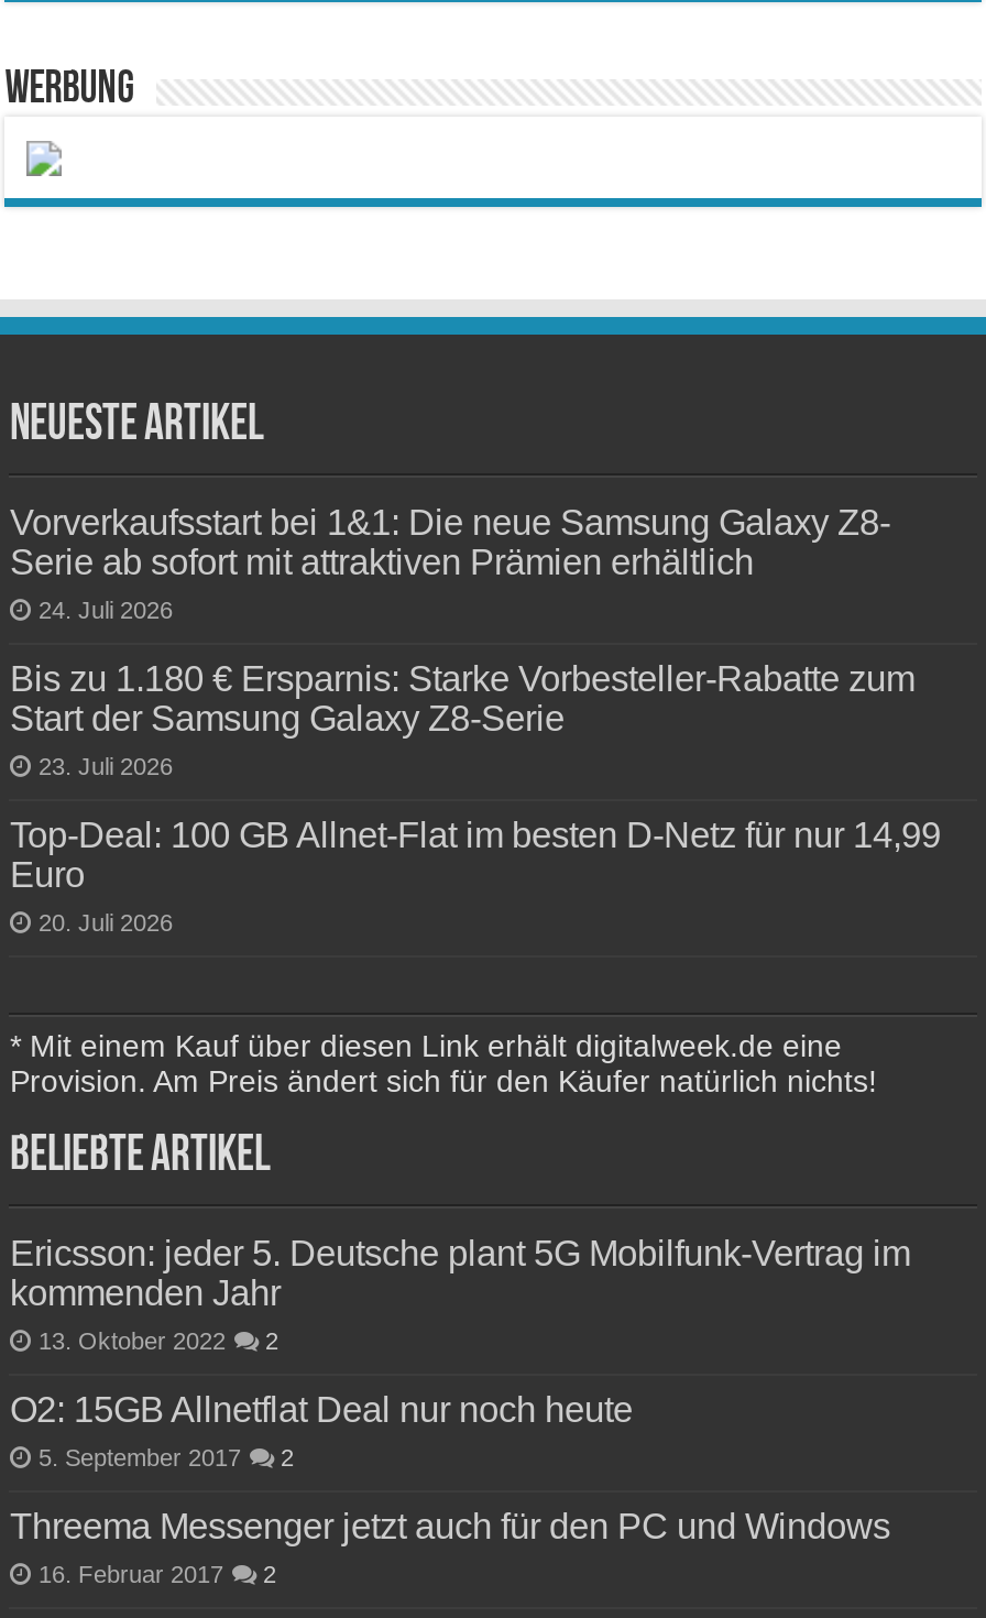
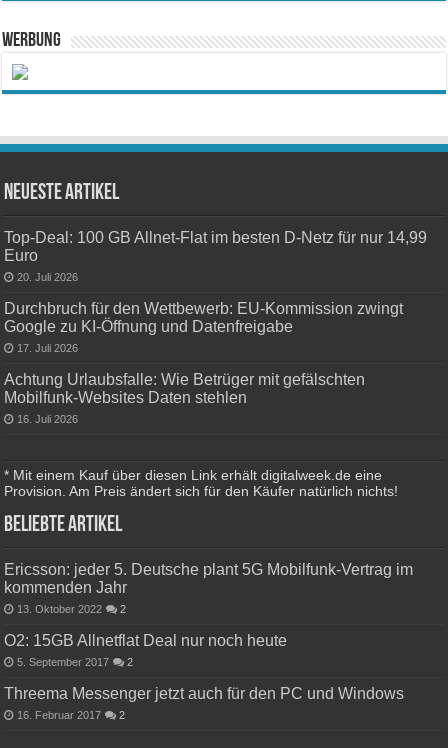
- Vorverkaufsstart bei 1&1: Die neue Samsung Galaxy Z8-
- Serie ab sofort mit attraktiven Prämien erhältlich
- 24. Juli 2026
- Bis zu 1.180 € Ersparnis: Starke Vorbesteller-Rabatte zum
- Start der Samsung Galaxy Z8-Serie
- 23. Juli 2026

moved up: Top-Deal: 100 GB Allnet-Flat im besten D-Netz für nur 14,99 | Euro | 20. Juli 2026

+ Durchbruch für den Wettbewerb: EU-Kommission zwingt
+ Google zu KI-Öffnung und Datenfreigabe
+ 17. Juli 2026
+ Achtung Urlaubsfalle: Wie Betrüger mit gefälschten
+ Mobilfunk-Websites Daten stehlen
+ 16. Juli 2026
